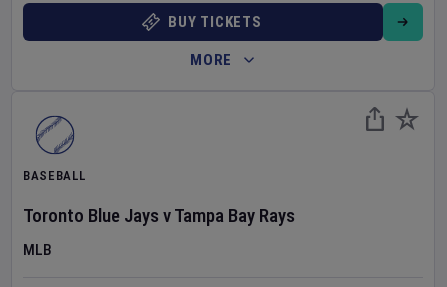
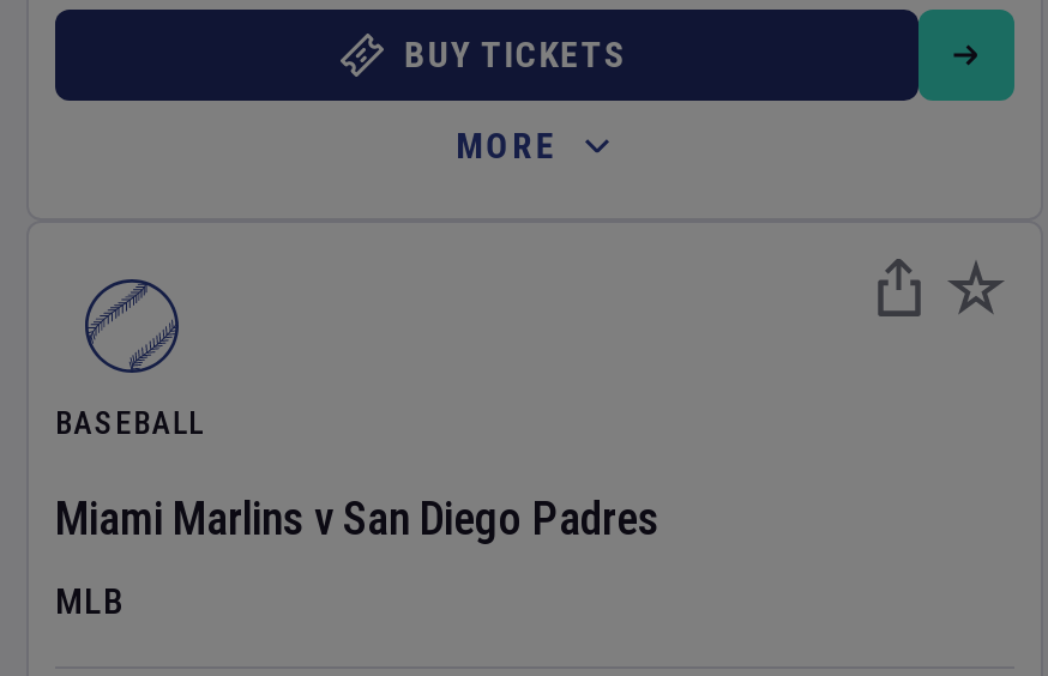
- Toronto Blue Jays v Tampa Bay Rays
+ Miami Marlins v San Diego Padres
